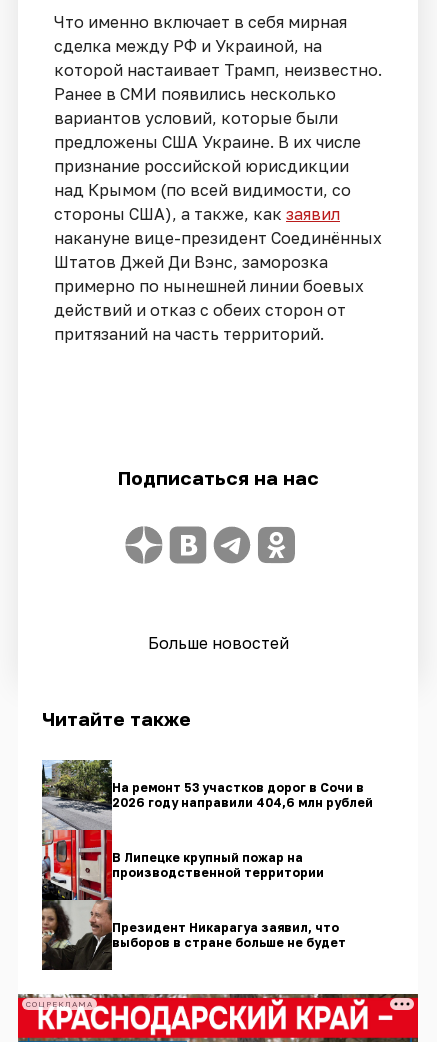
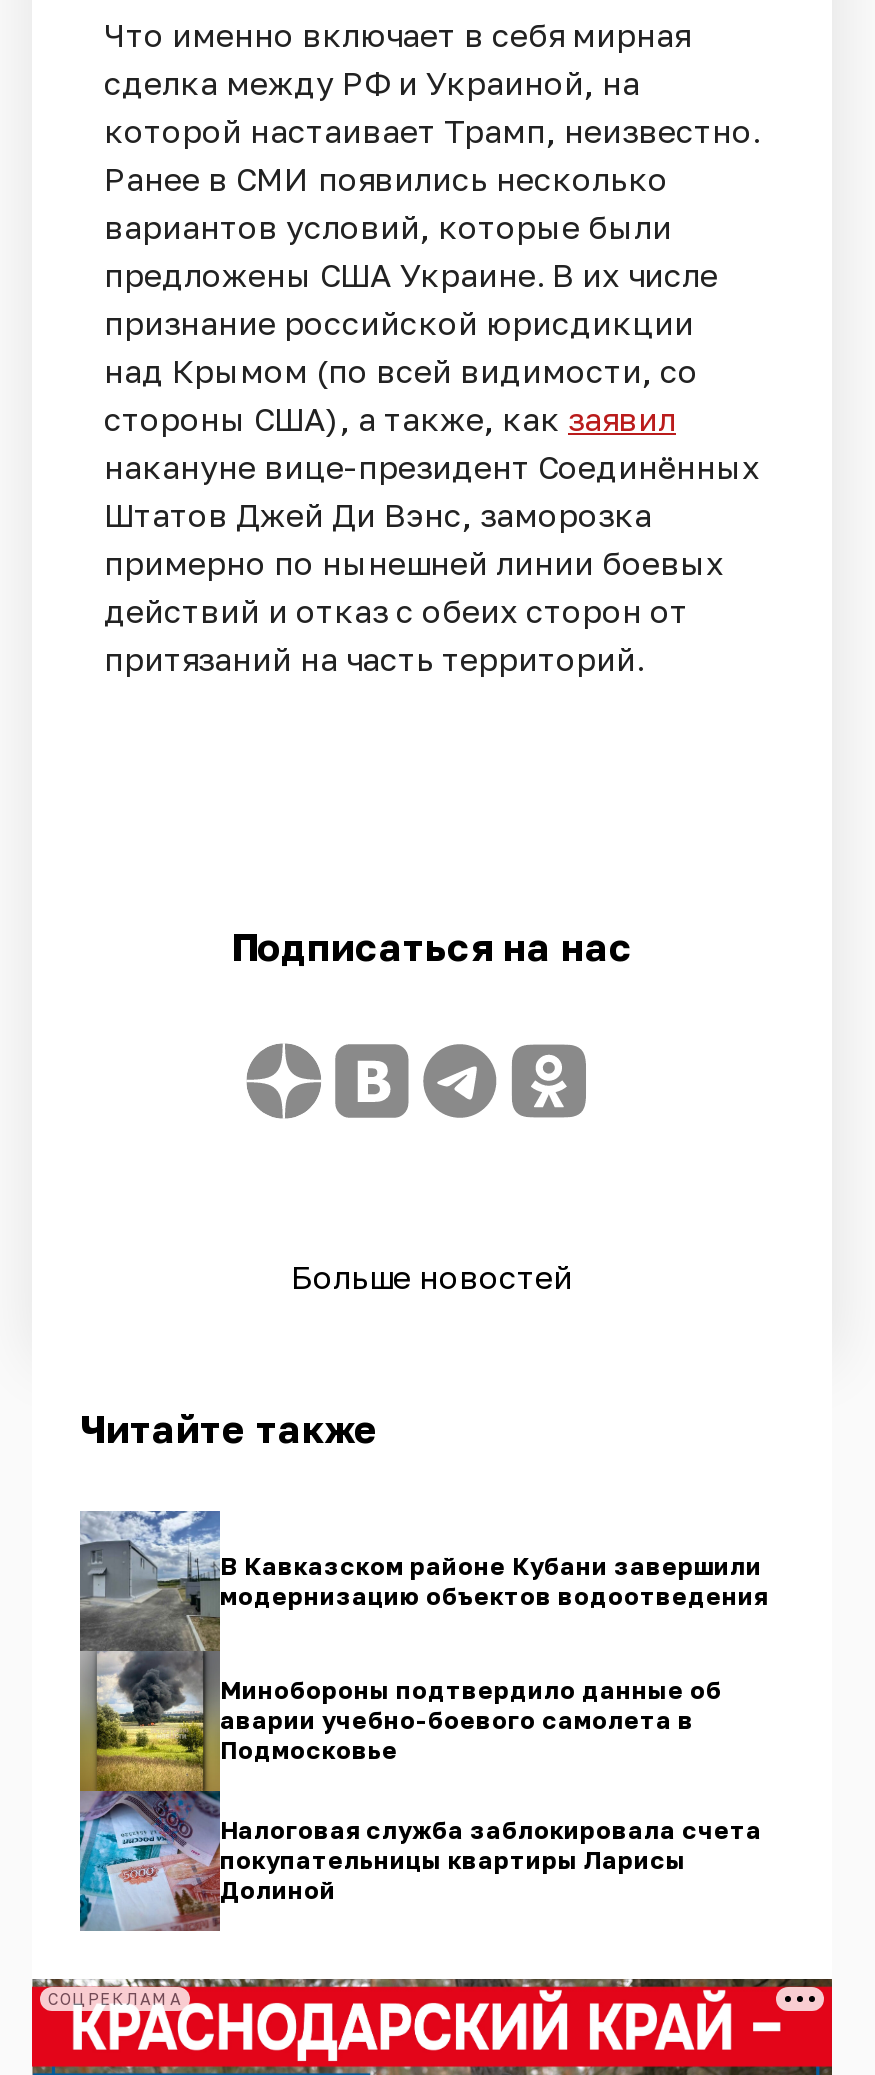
- [image]
- На ремонт 53 участков дорог в Сочи в
- 2026 году направили 404,6 млн рублей
+ [image]
+ В Кавказском районе Кубани завершили
+ модернизацию объектов водоотведения

- В Липецке крупный пожар на
- производственной территории
+ Минобороны подтвердило данные об
+ аварии учебно-боевого самолета в
+ Подмосковье

- Президент Никарагуа заявил, что
- выборов в стране больше не будет
+ Налоговая служба заблокировала счета
+ покупательницы квартиры Ларисы
+ Долиной
